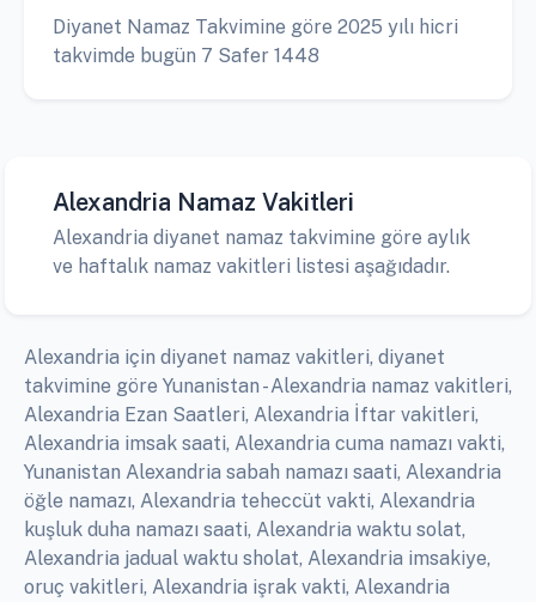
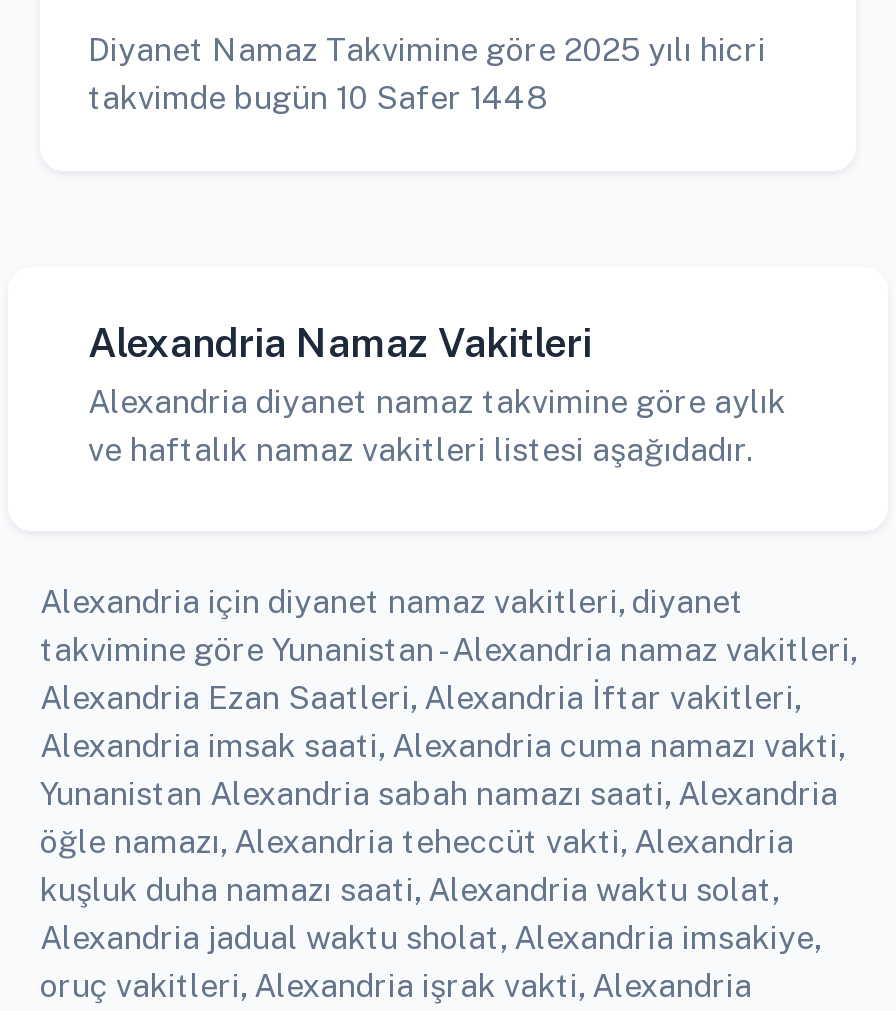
- takvimde bugün 7 Safer 1448
+ takvimde bugün 10 Safer 1448
